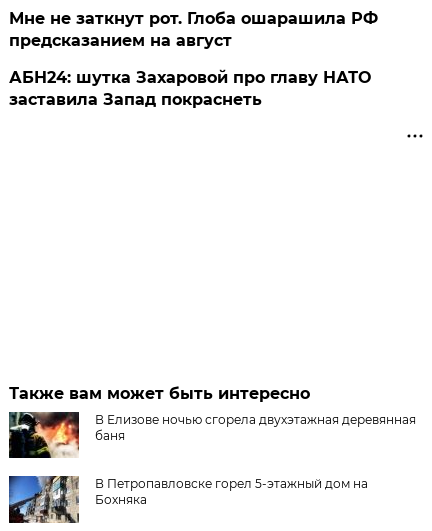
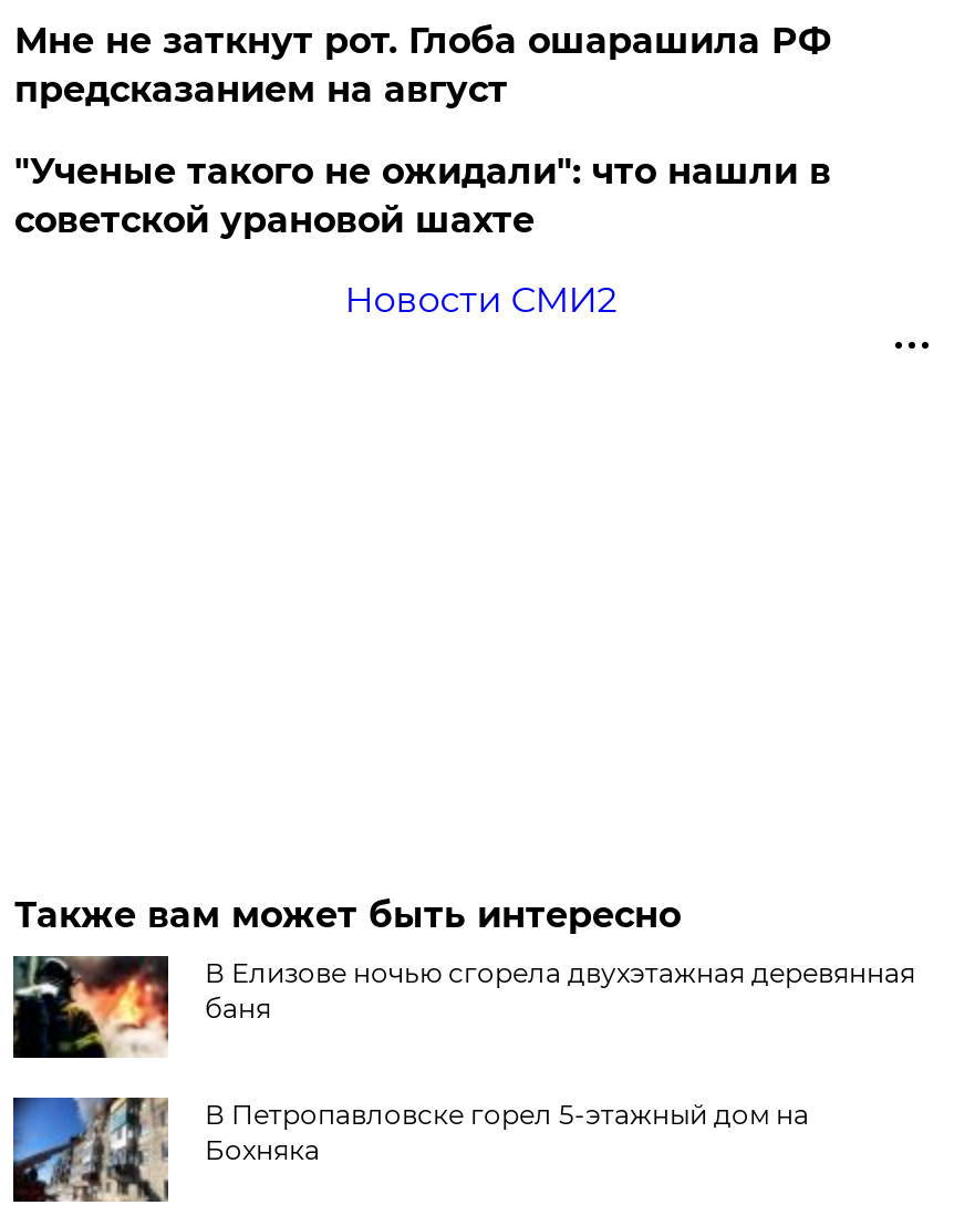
- АБН24: шутка Захаровой про главу НАТО
- заставила Запад покраснеть
+ "Ученые такого не ожидали": что нашли в
+ советской урановой шахте
+ Новости СМИ2
